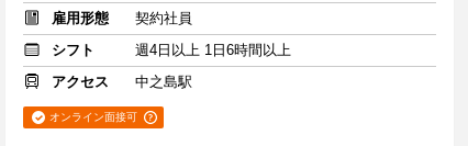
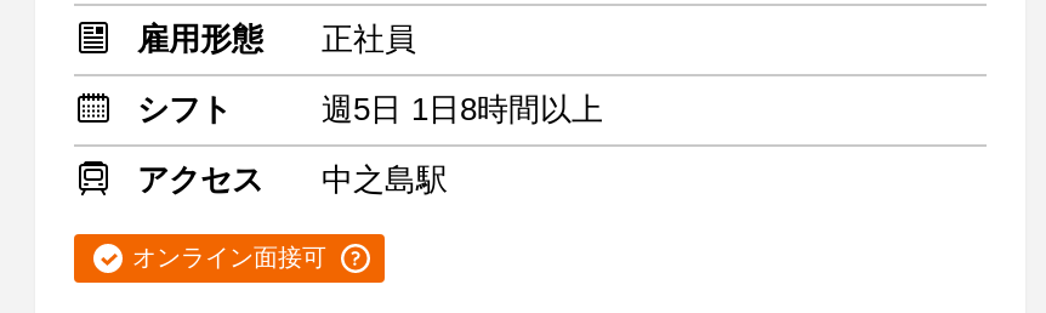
- 契約社員
+ 正社員

- 週4日以上 1日6時間以上
+ 週5日 1日8時間以上
